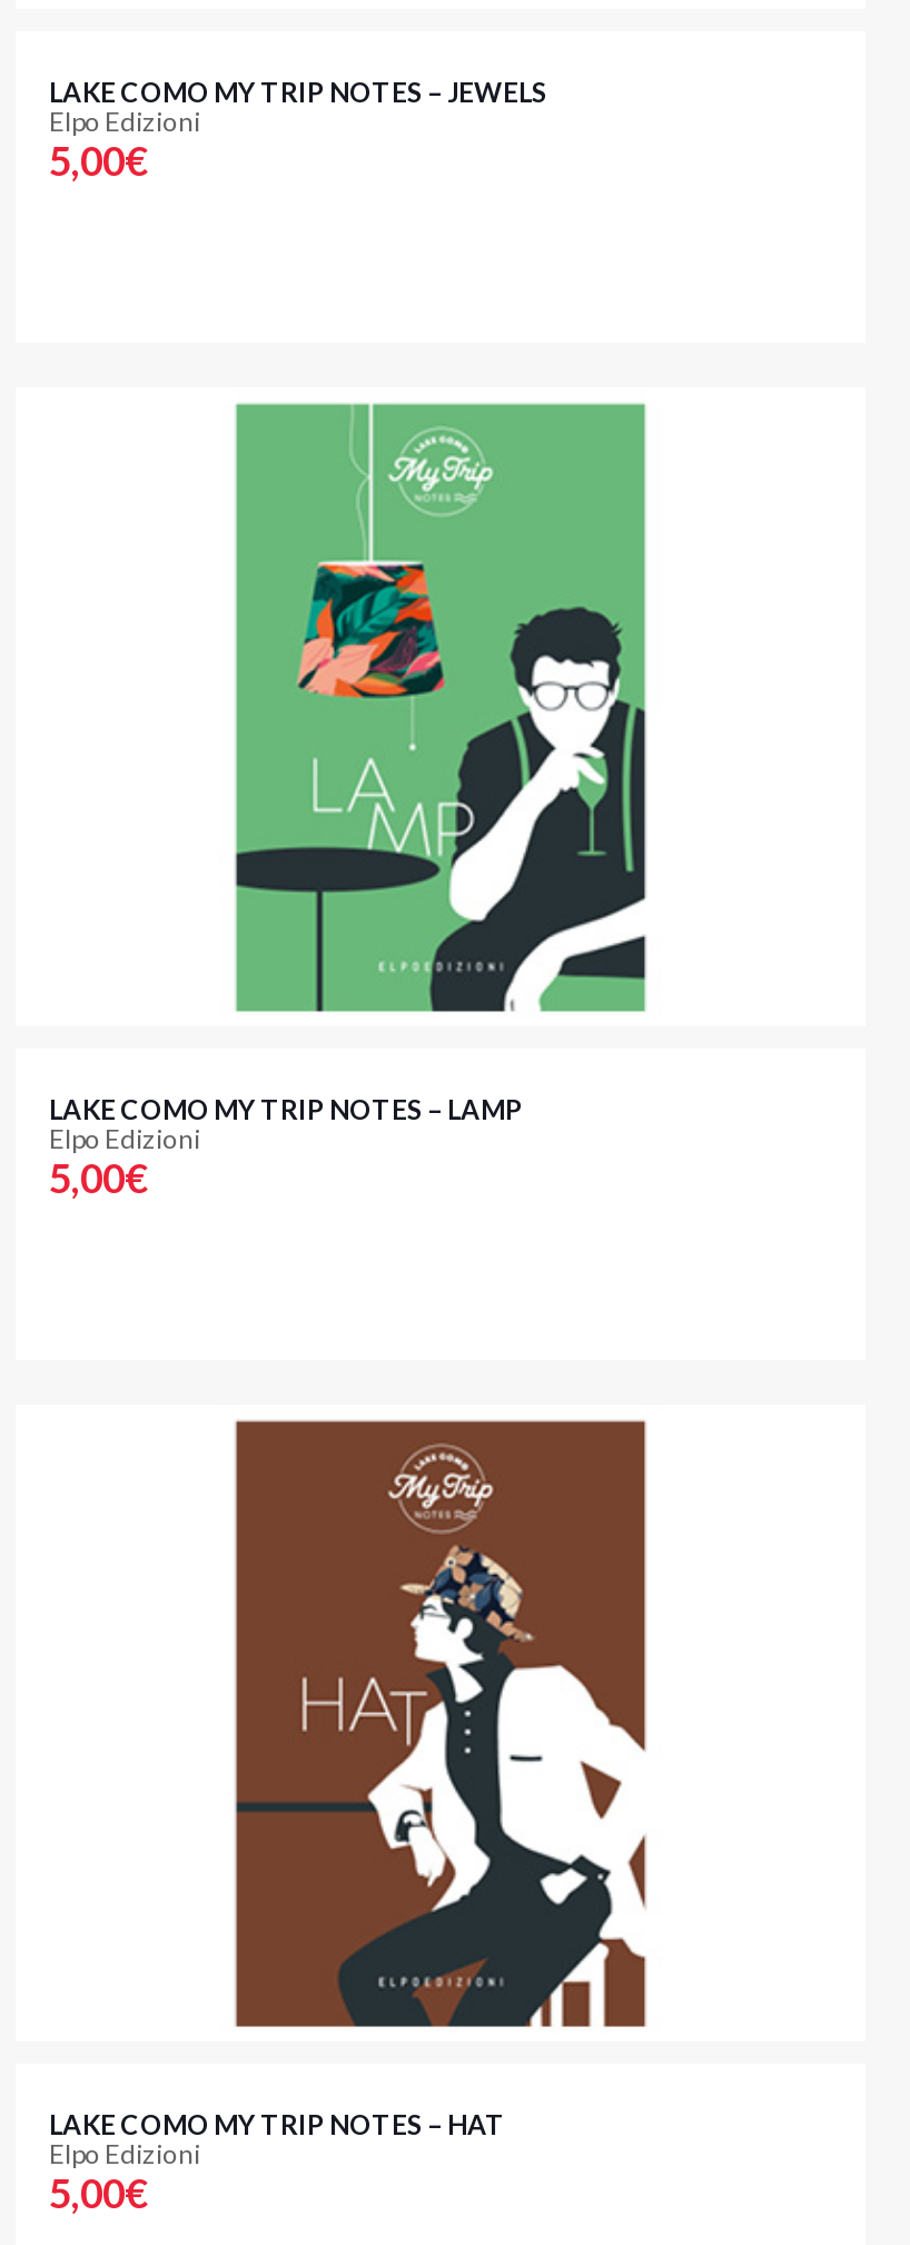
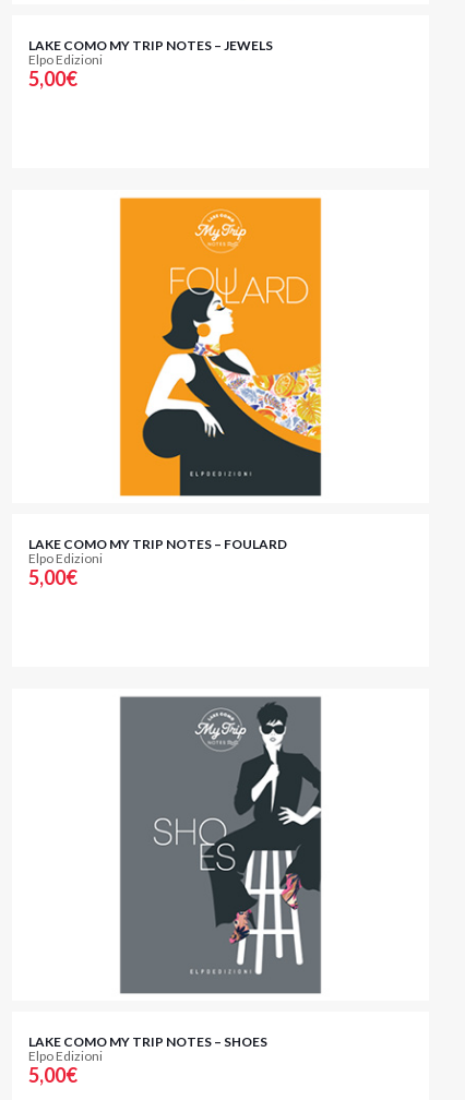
- [image]
- LAKE COMO MY TRIP NOTES – LAMP
+ [image]
+ LAKE COMO MY TRIP NOTES – FOULARD

- [image]
- LAKE COMO MY TRIP NOTES – HAT
+ [image]
+ LAKE COMO MY TRIP NOTES – SHOES
